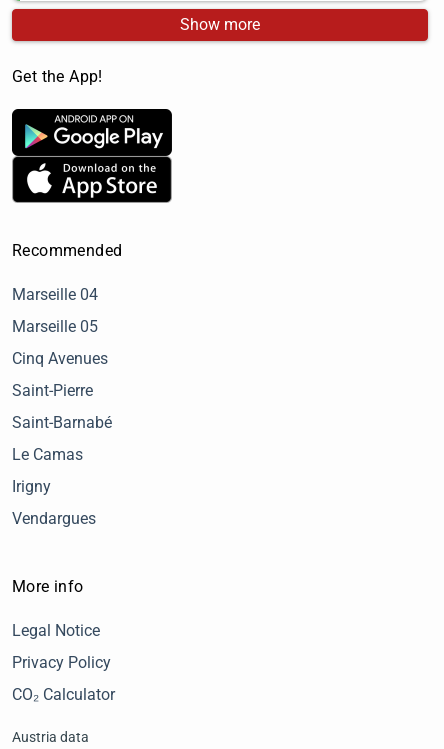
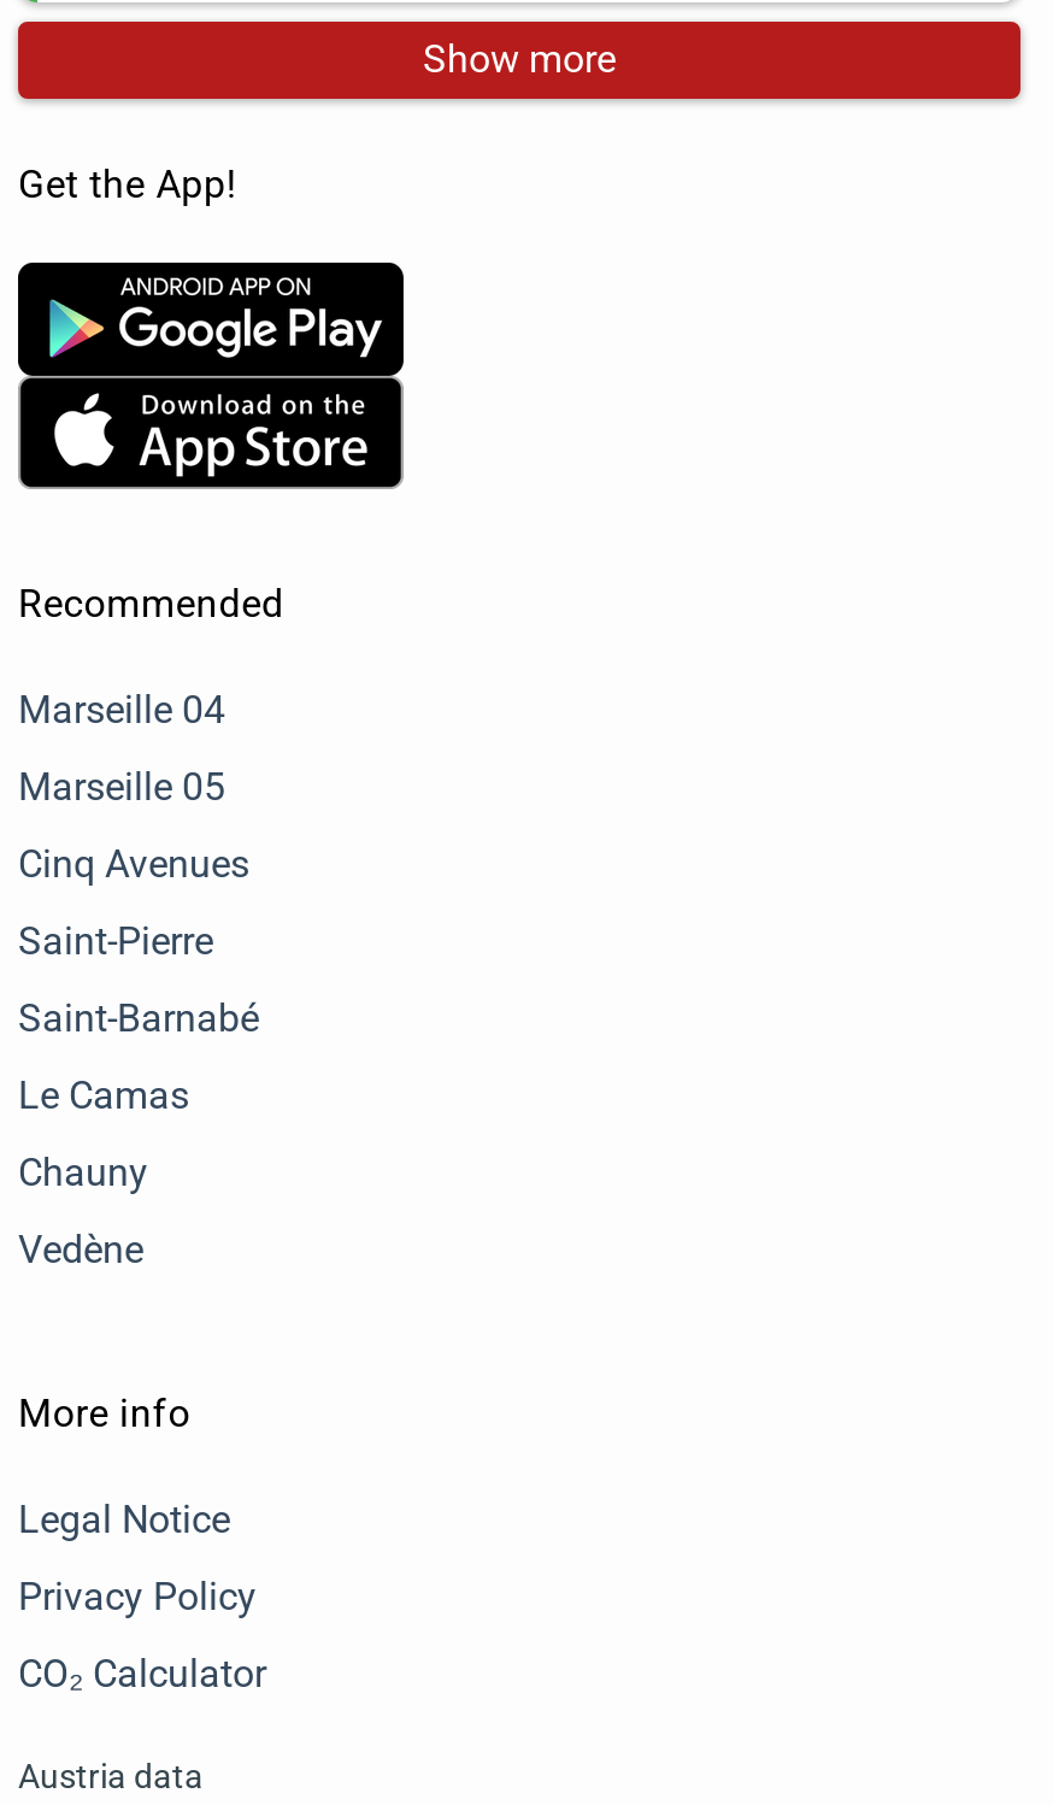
- Irigny
+ Chauny

- Vendargues
+ Vedène
